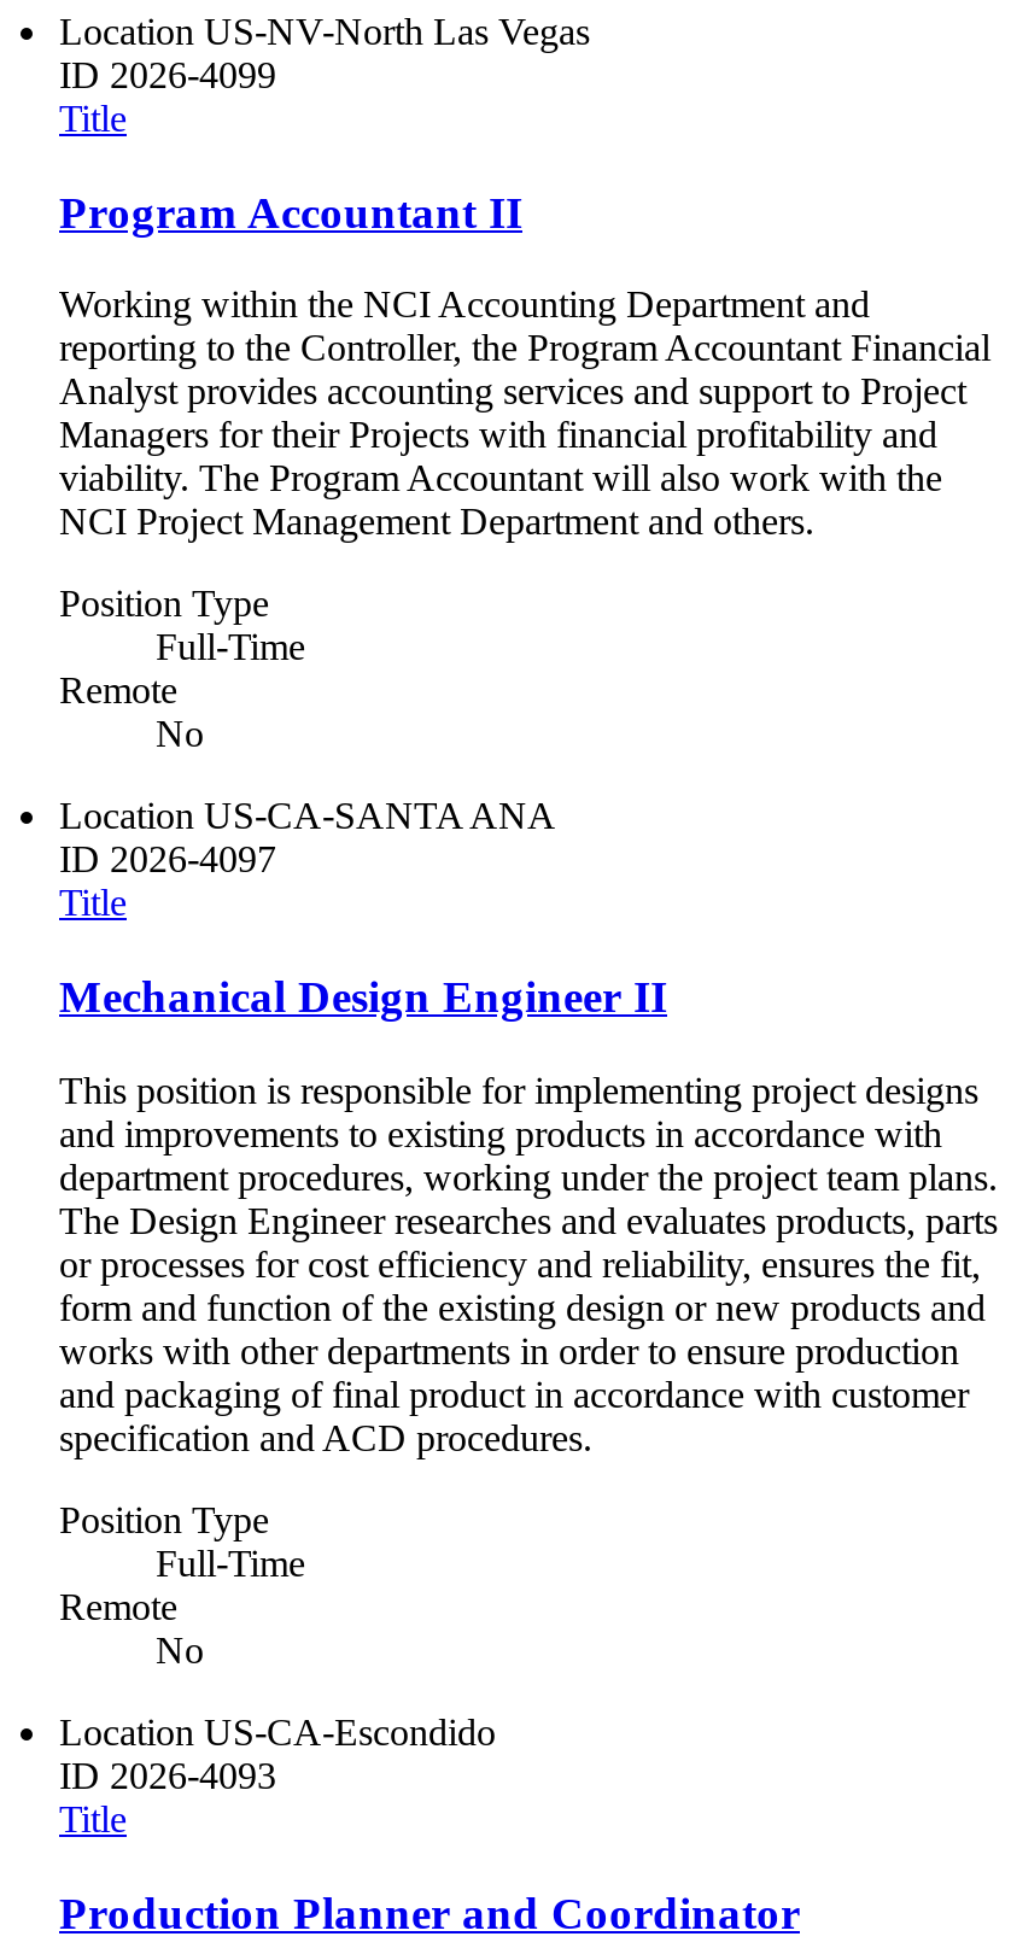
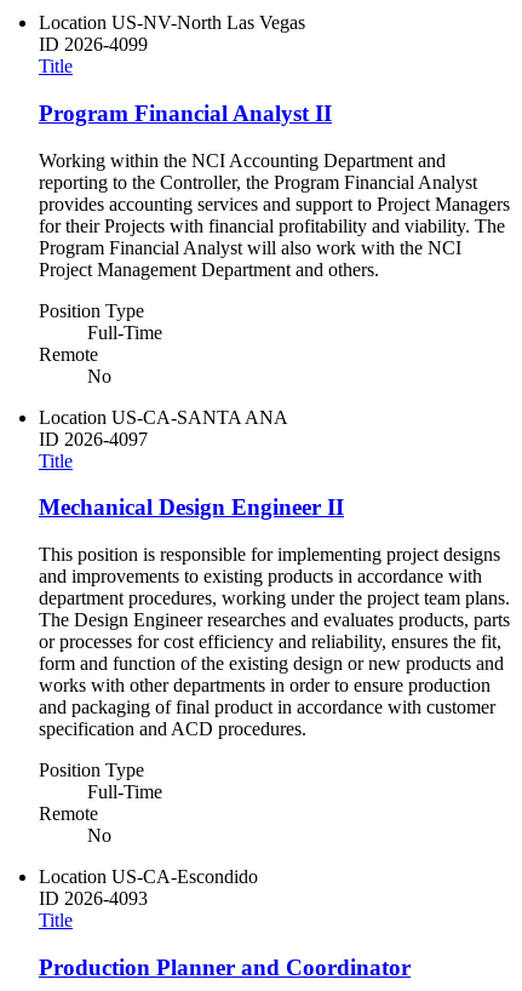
- Program Accountant II
+ Program Financial Analyst II

- reporting to the Controller, the Program Accountant Financial
- Analyst provides accounting services and support to Project
- Managers for their Projects with financial profitability and
- viability. The Program Accountant will also work with the
- NCI Project Management Department and others.
+ reporting to the Controller, the Program Financial Analyst
+ provides accounting services and support to Project Managers
+ for their Projects with financial profitability and viability. The
+ Program Financial Analyst will also work with the NCI
+ Project Management Department and others.
